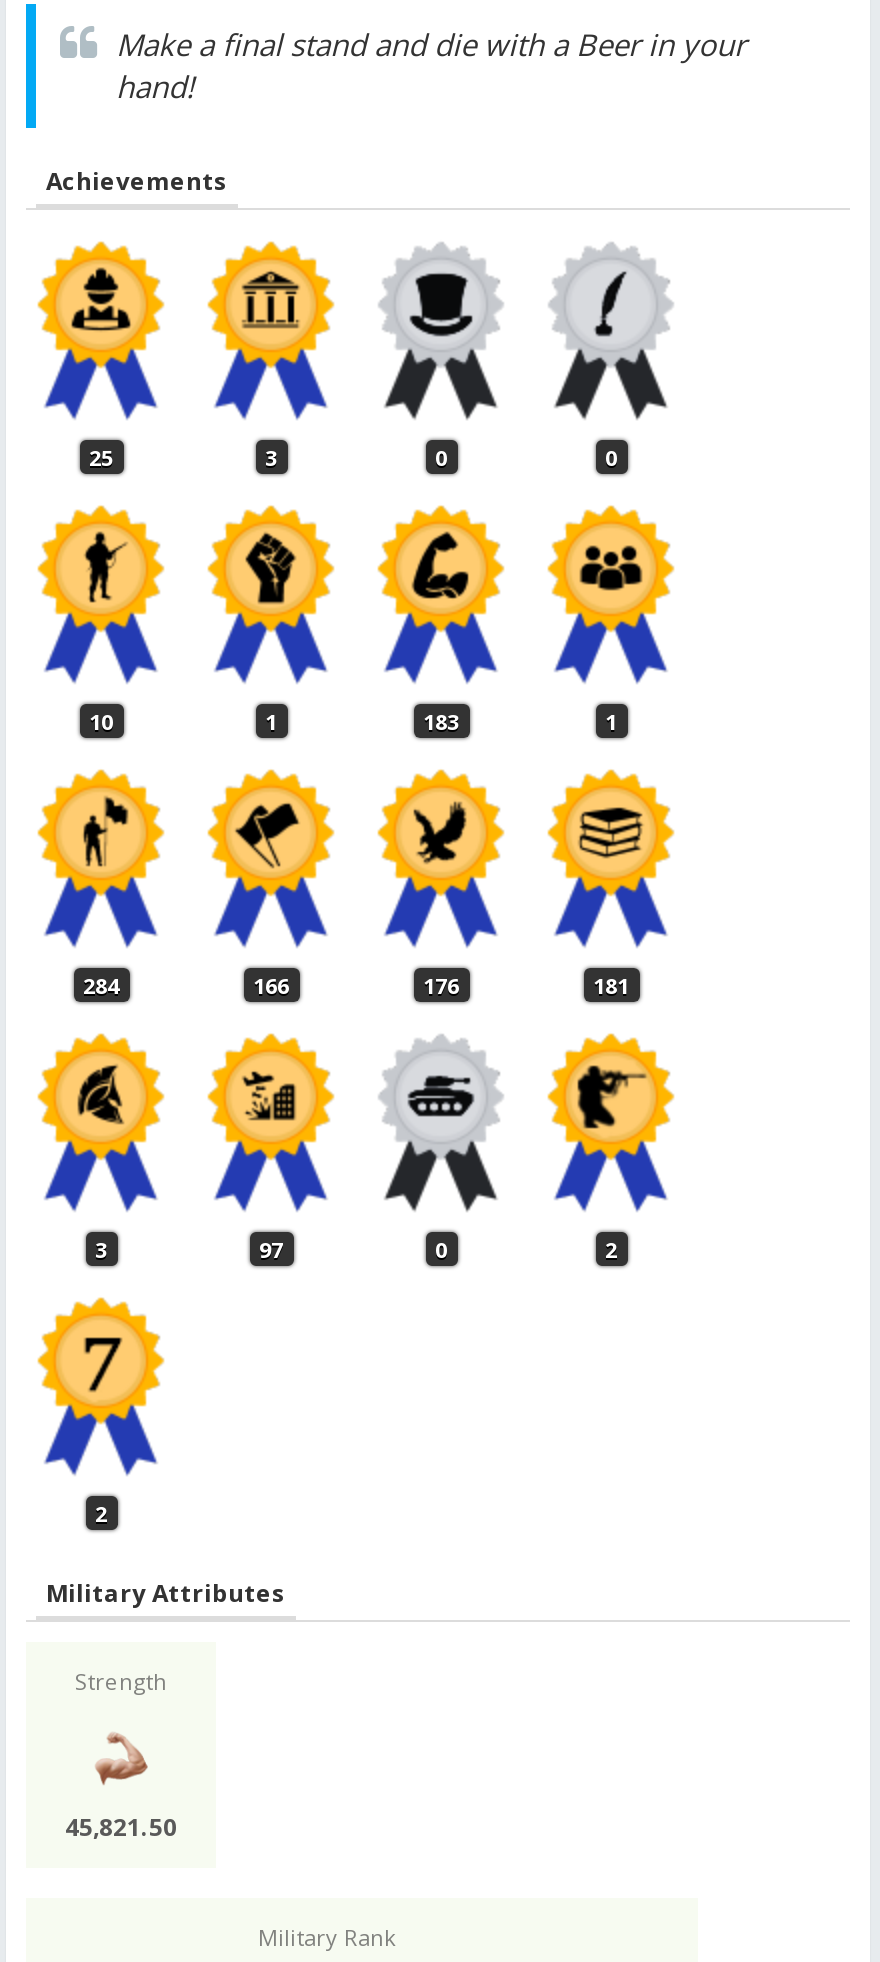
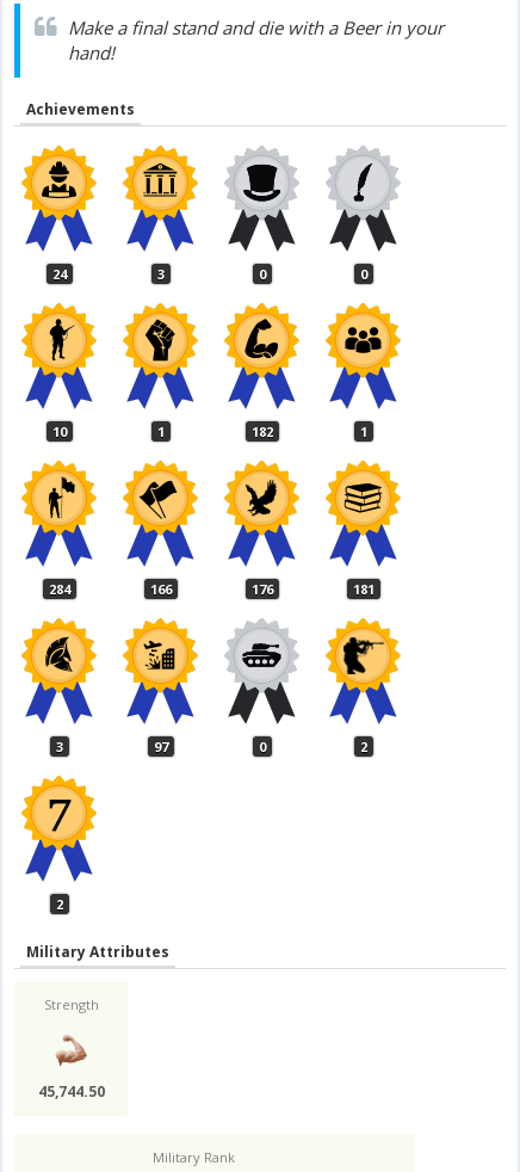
- 25
+ 24

- 183
+ 182

- 45,821.50
+ 45,744.50
